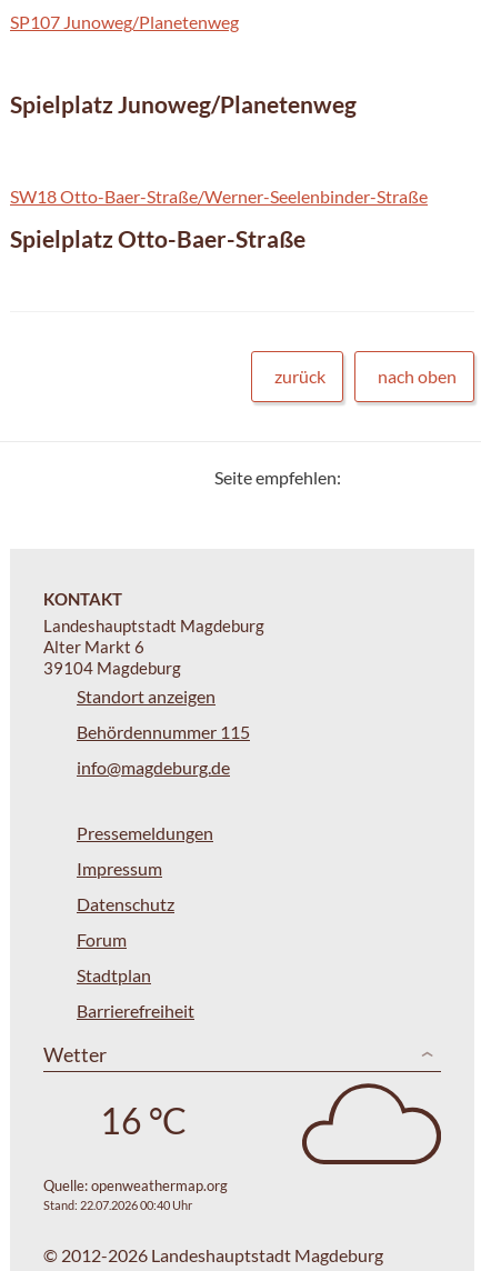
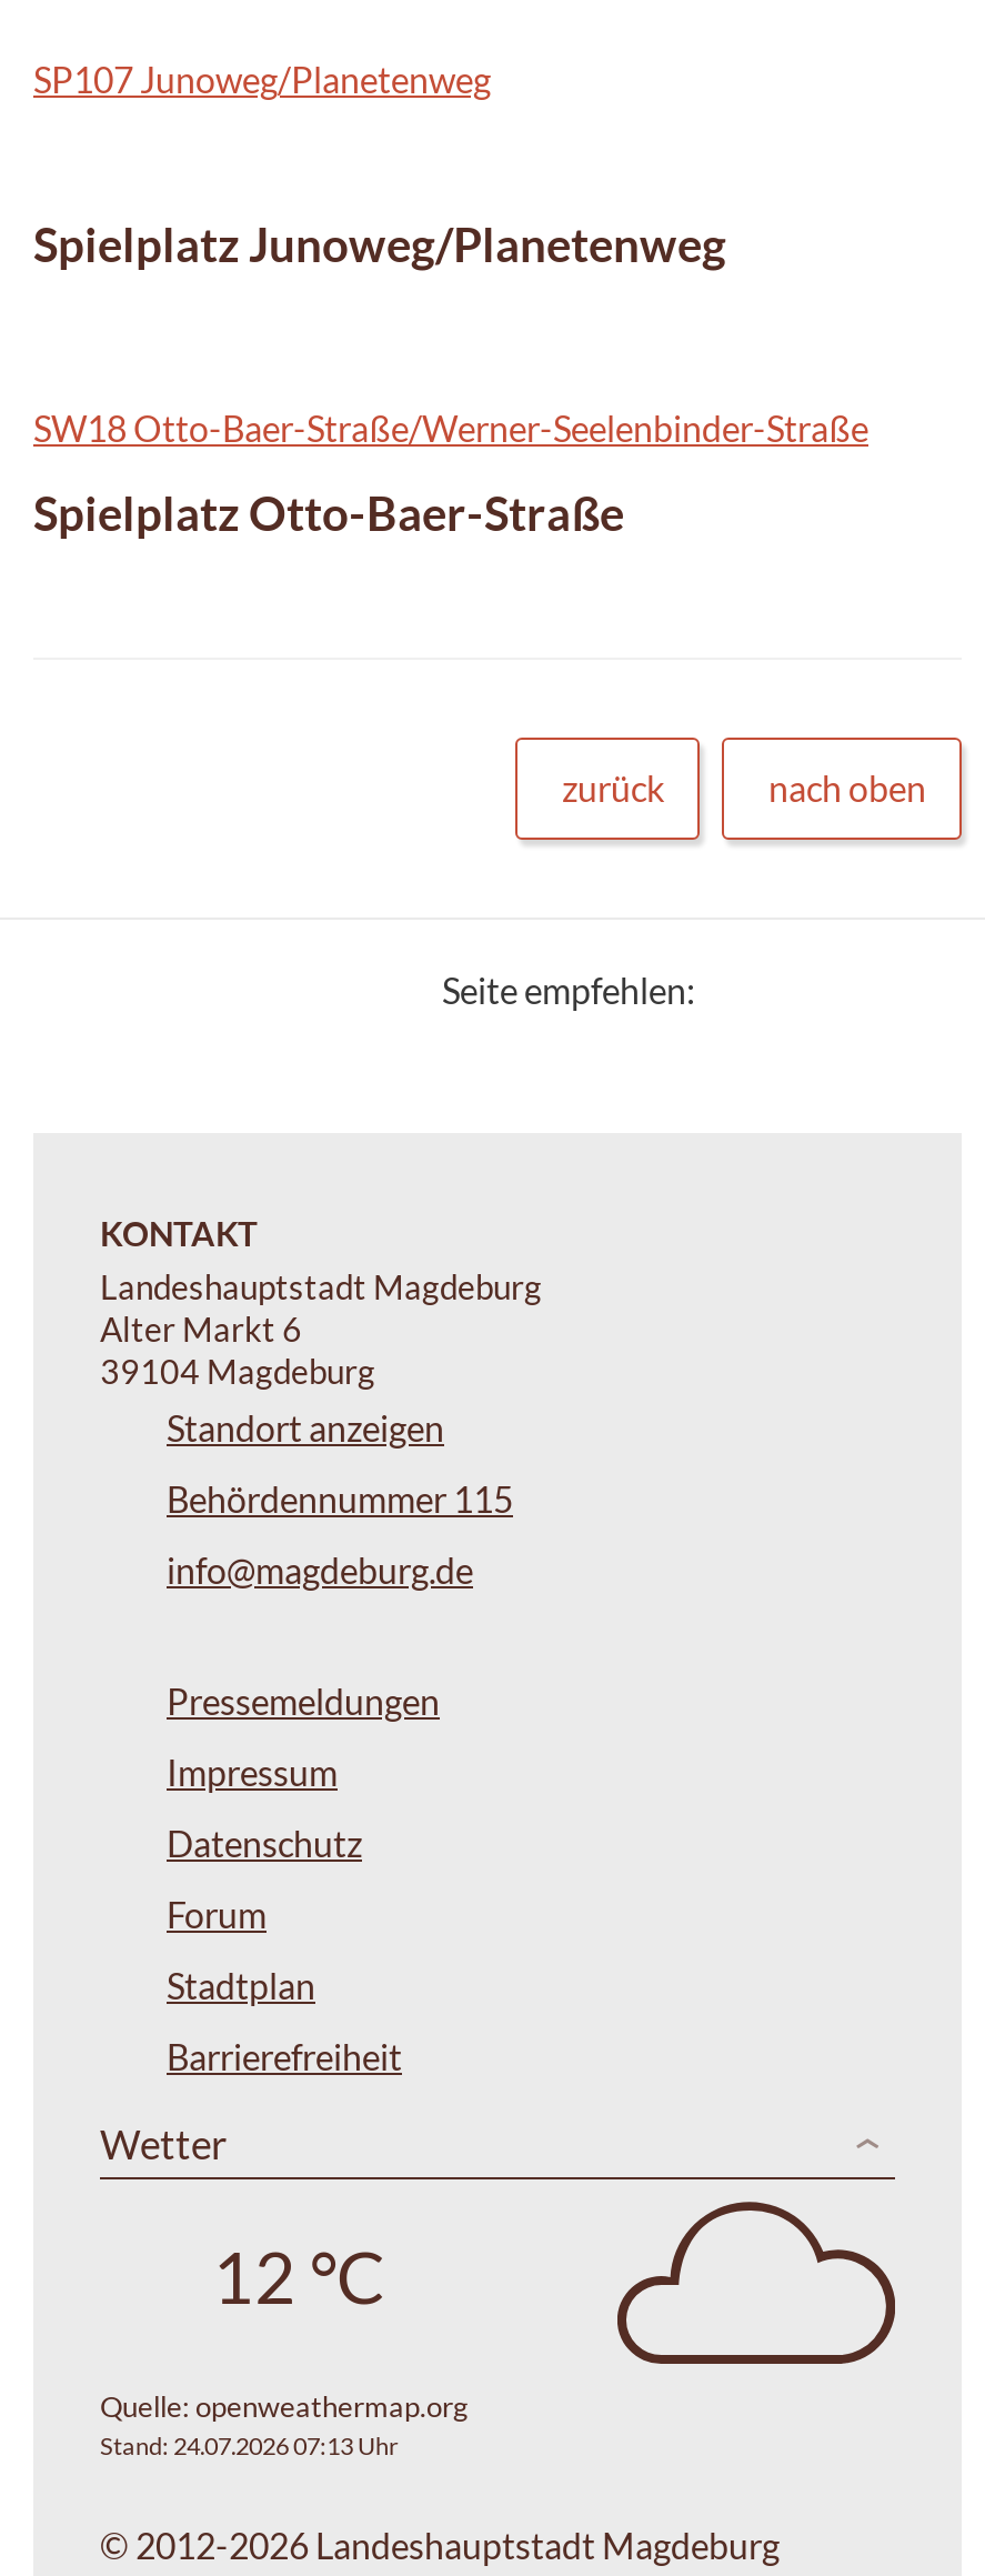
- 16 °C
+ 12 °C

- Stand: 22.07.2026 00:40 Uhr
+ Stand: 24.07.2026 07:13 Uhr
